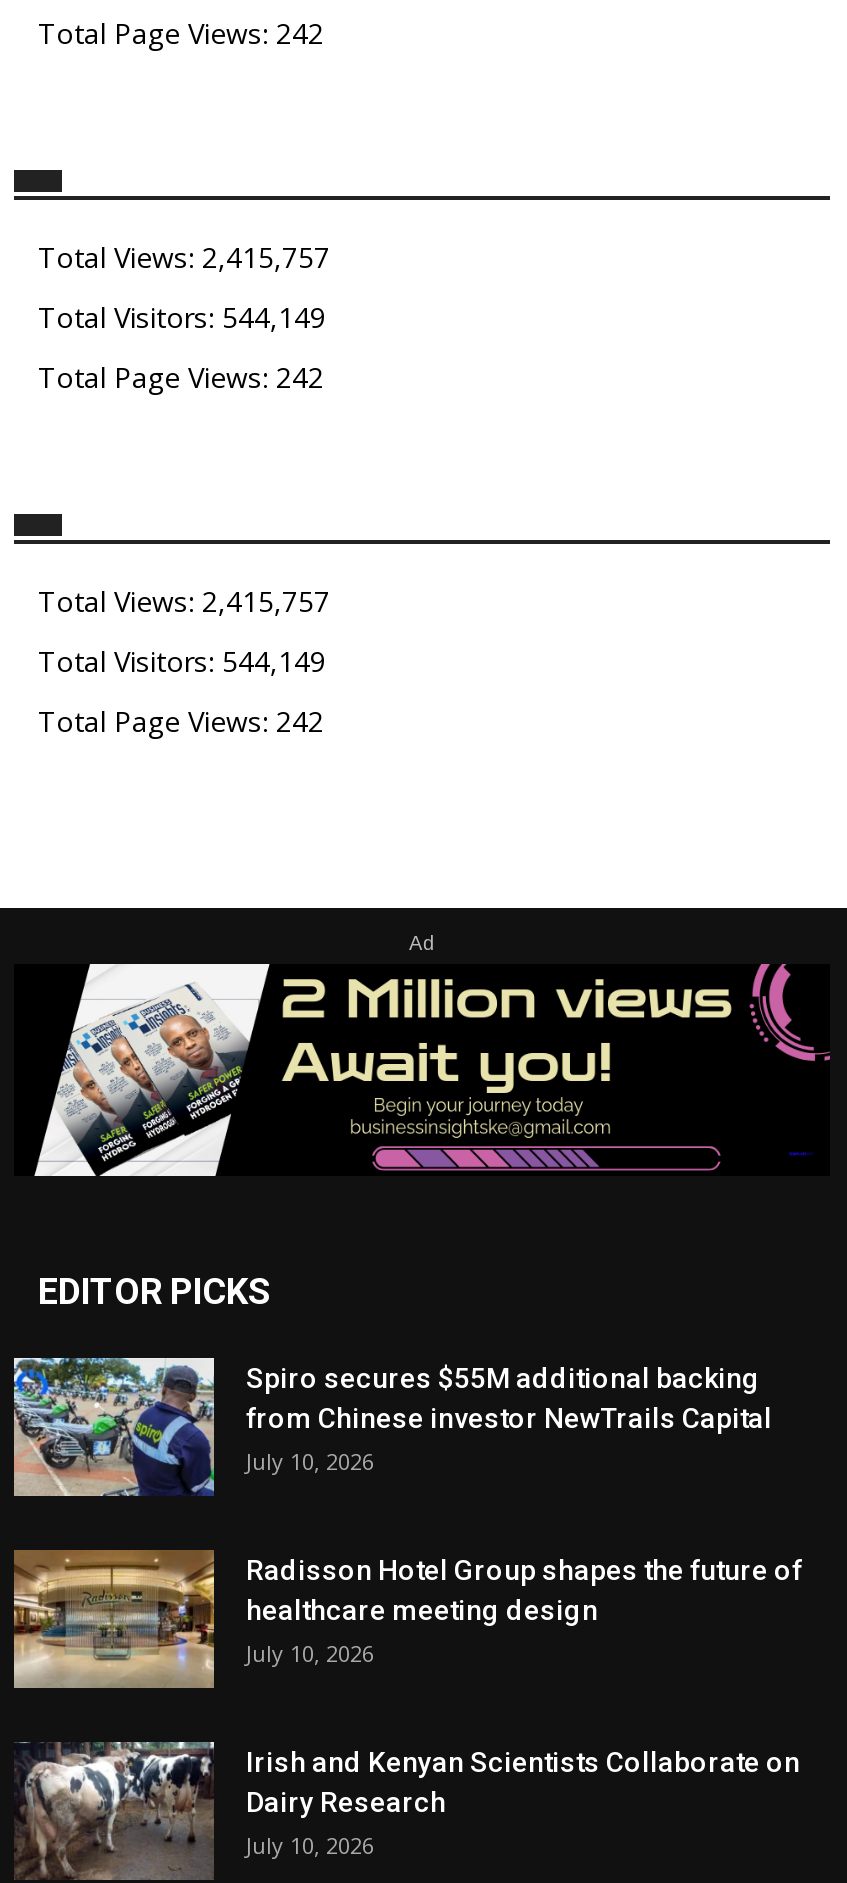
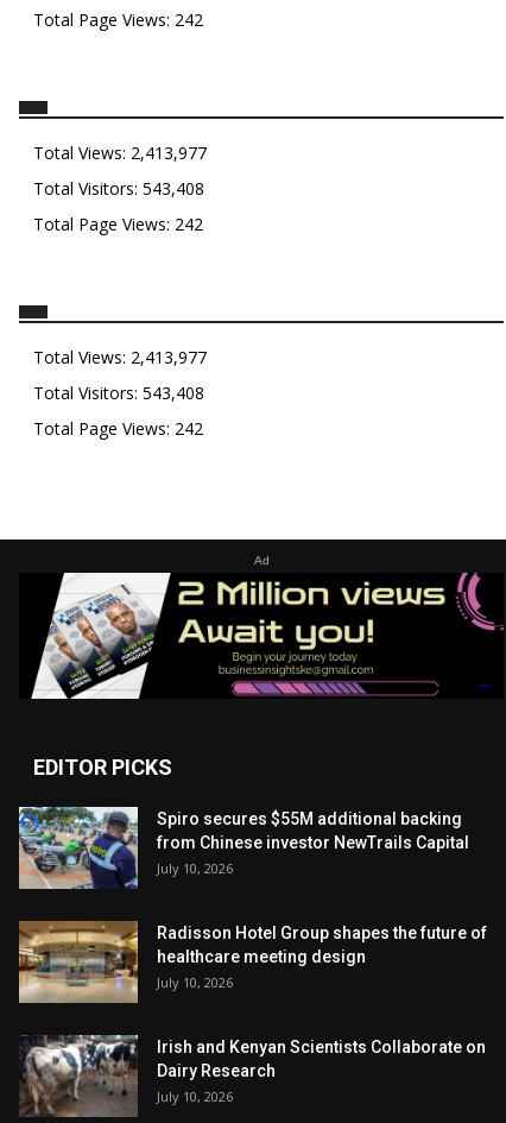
- Total Views: 2,415,757
+ Total Views: 2,413,977

- Total Visitors: 544,149
+ Total Visitors: 543,408

- Total Views: 2,415,757
+ Total Views: 2,413,977

- Total Visitors: 544,149
+ Total Visitors: 543,408
